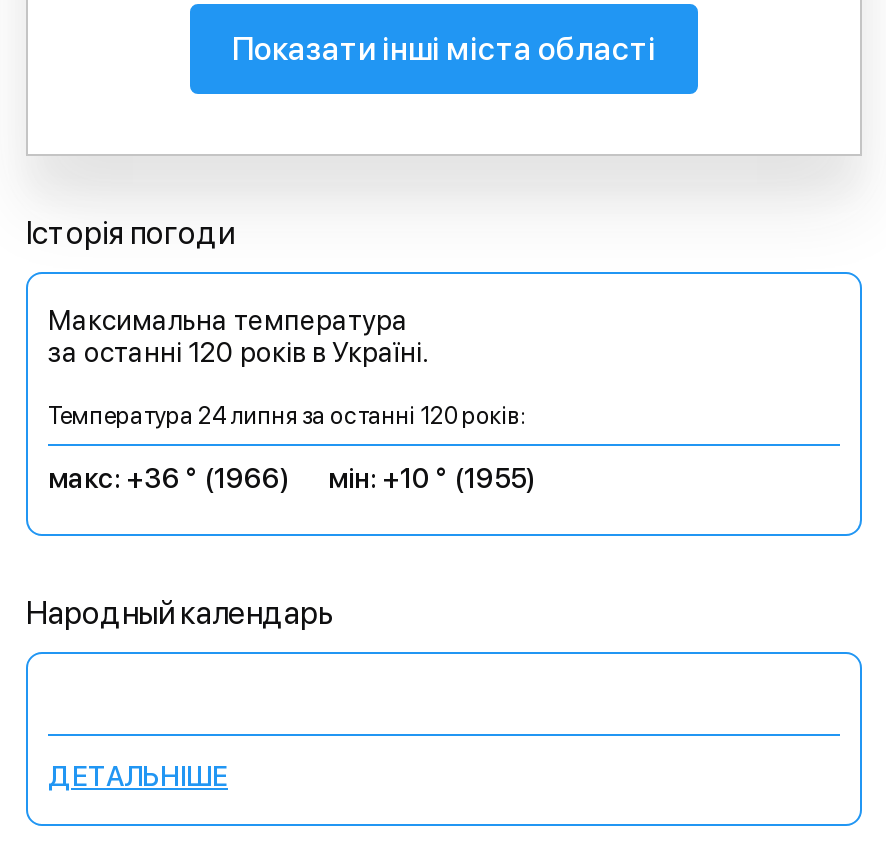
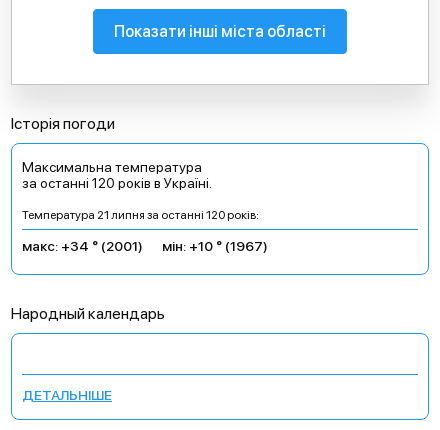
- Температура 24 липня за останні 120 років:
+ Температура 21 липня за останні 120 років:

- макс: +36 ° (1966)
+ макс: +34 ° (2001)

- мін: +10 ° (1955)
+ мін: +10 ° (1967)
